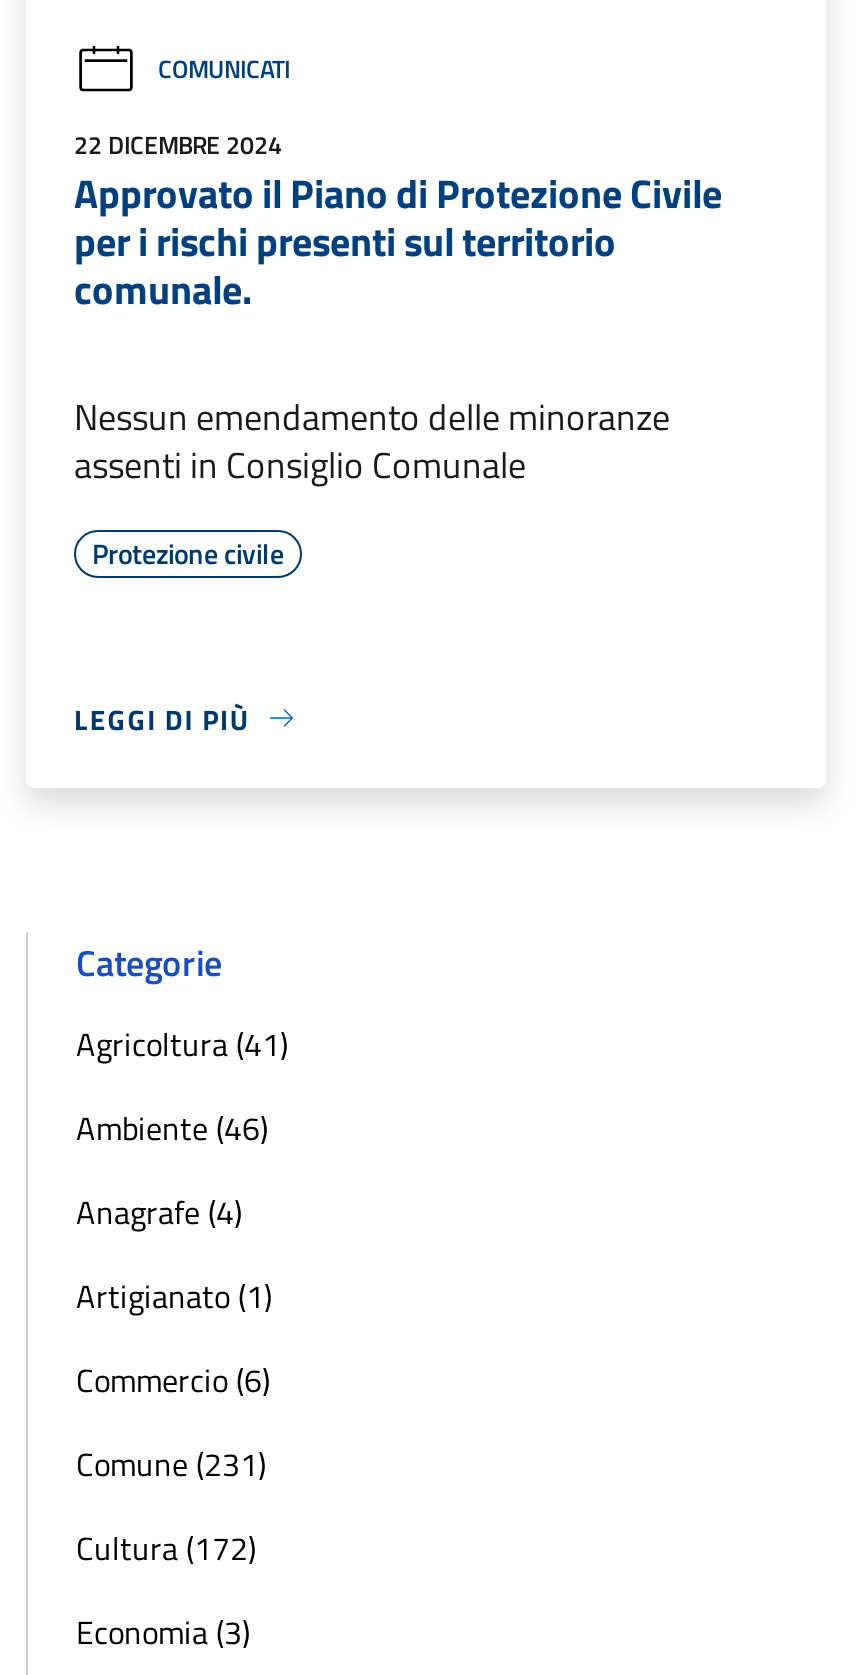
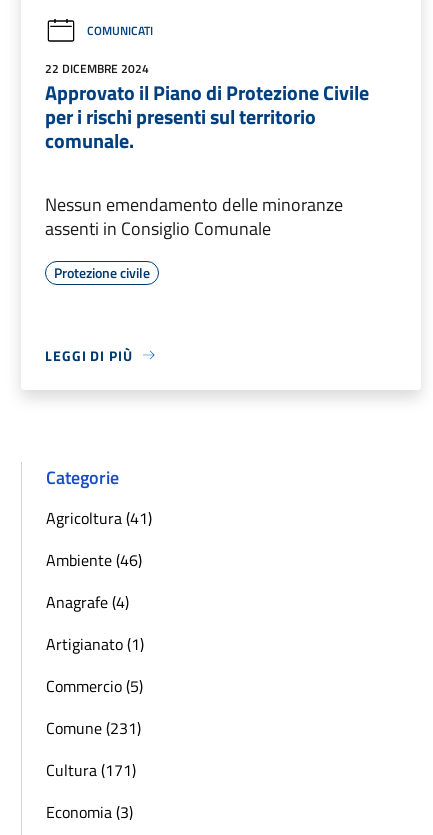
- Commercio (6)
+ Commercio (5)

- Cultura (172)
+ Cultura (171)
